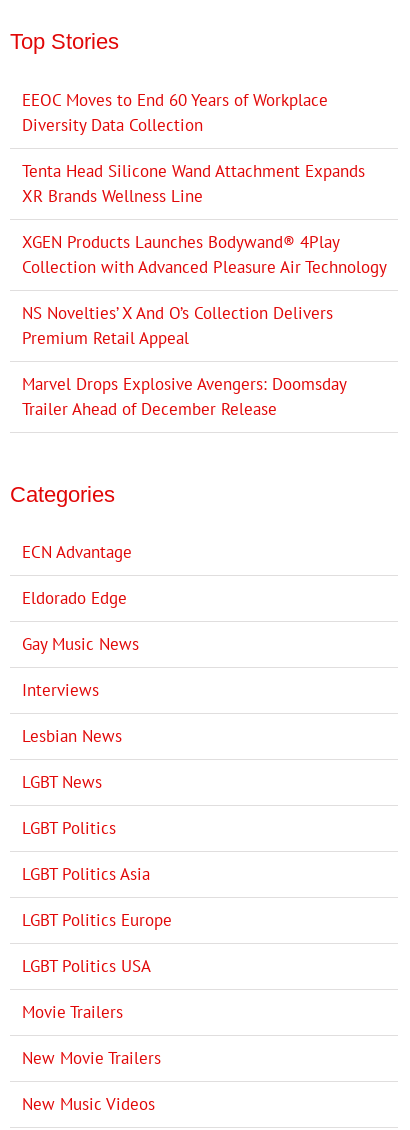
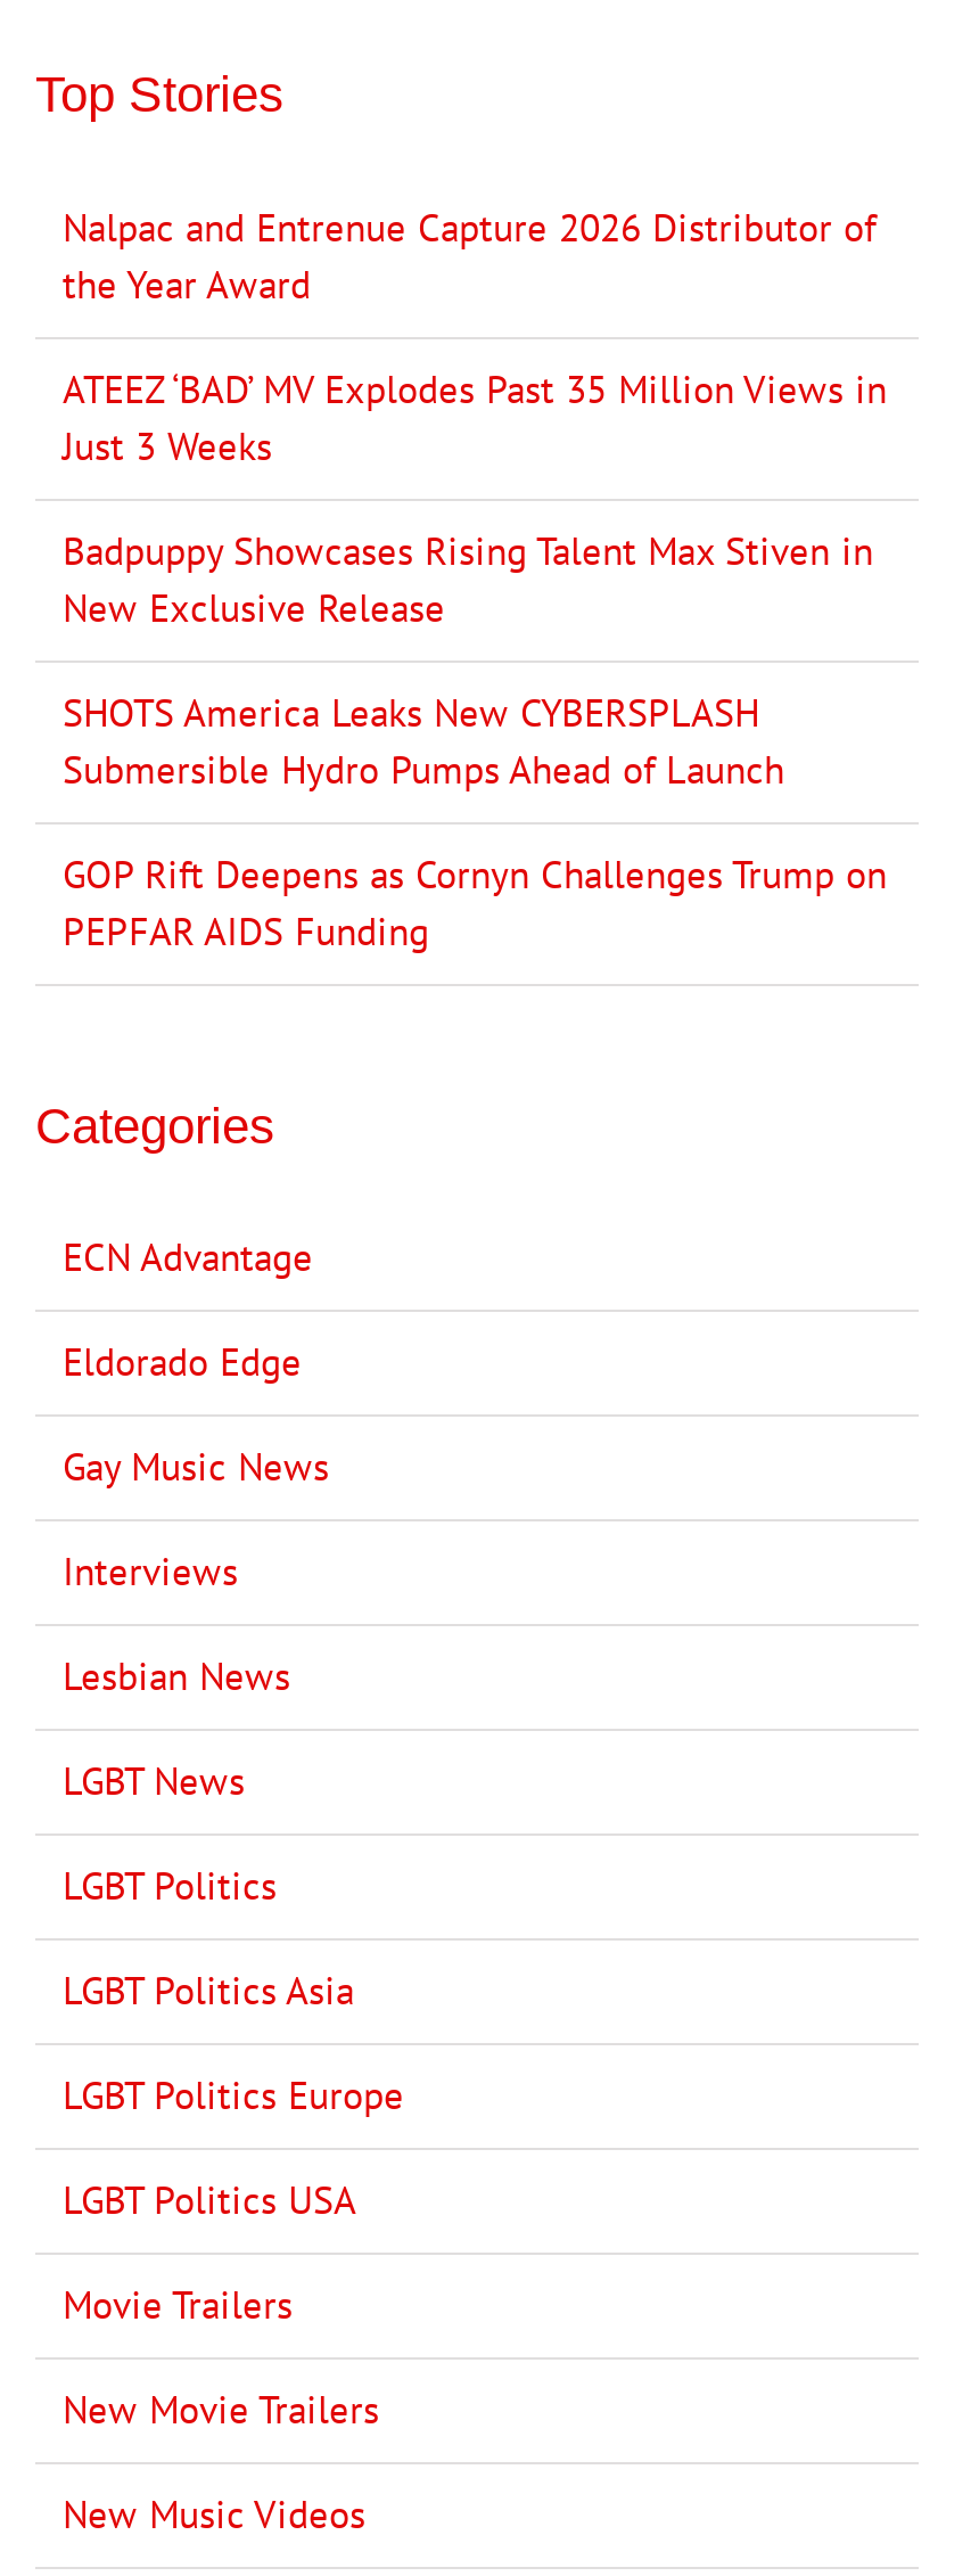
- EEOC Moves to End 60 Years of Workplace
- Diversity Data Collection
+ Nalpac and Entrenue Capture 2026 Distributor of
+ the Year Award

- Tenta Head Silicone Wand Attachment Expands
- XR Brands Wellness Line
+ ATEEZ ‘BAD’ MV Explodes Past 35 Million Views in
+ Just 3 Weeks

- XGEN Products Launches Bodywand® 4Play
- Collection with Advanced Pleasure Air Technology
+ Badpuppy Showcases Rising Talent Max Stiven in
+ New Exclusive Release

- NS Novelties’ X And O’s Collection Delivers
- Premium Retail Appeal
+ SHOTS America Leaks New CYBERSPLASH
+ Submersible Hydro Pumps Ahead of Launch

- Marvel Drops Explosive Avengers: Doomsday
- Trailer Ahead of December Release
+ GOP Rift Deepens as Cornyn Challenges Trump on
+ PEPFAR AIDS Funding
